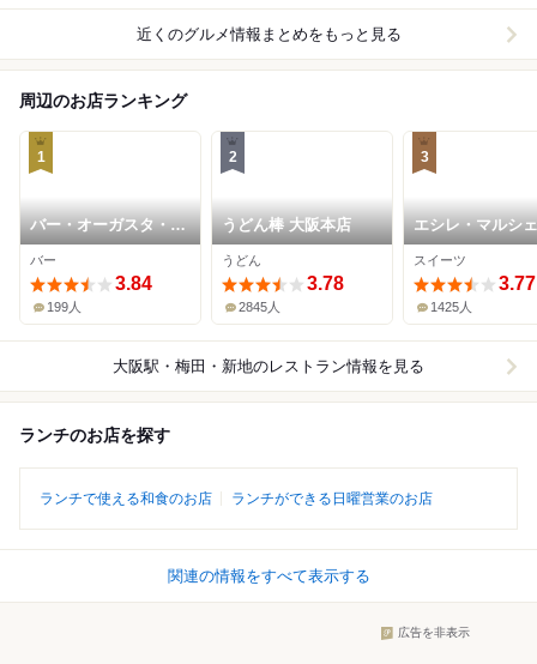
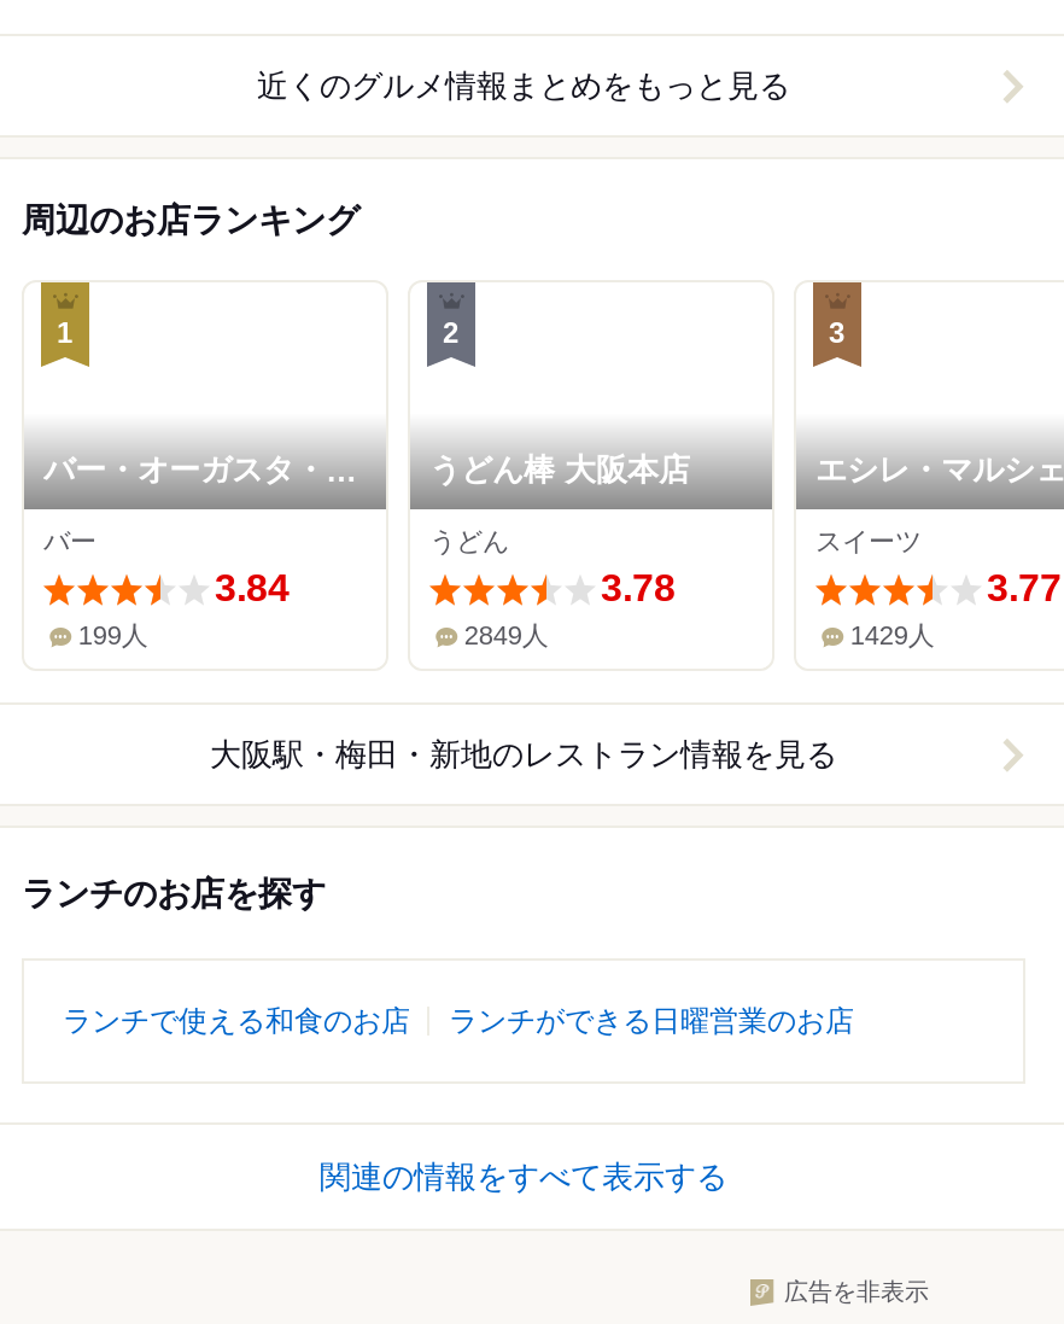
- 2845人
+ 2849人

- 1425人
+ 1429人
